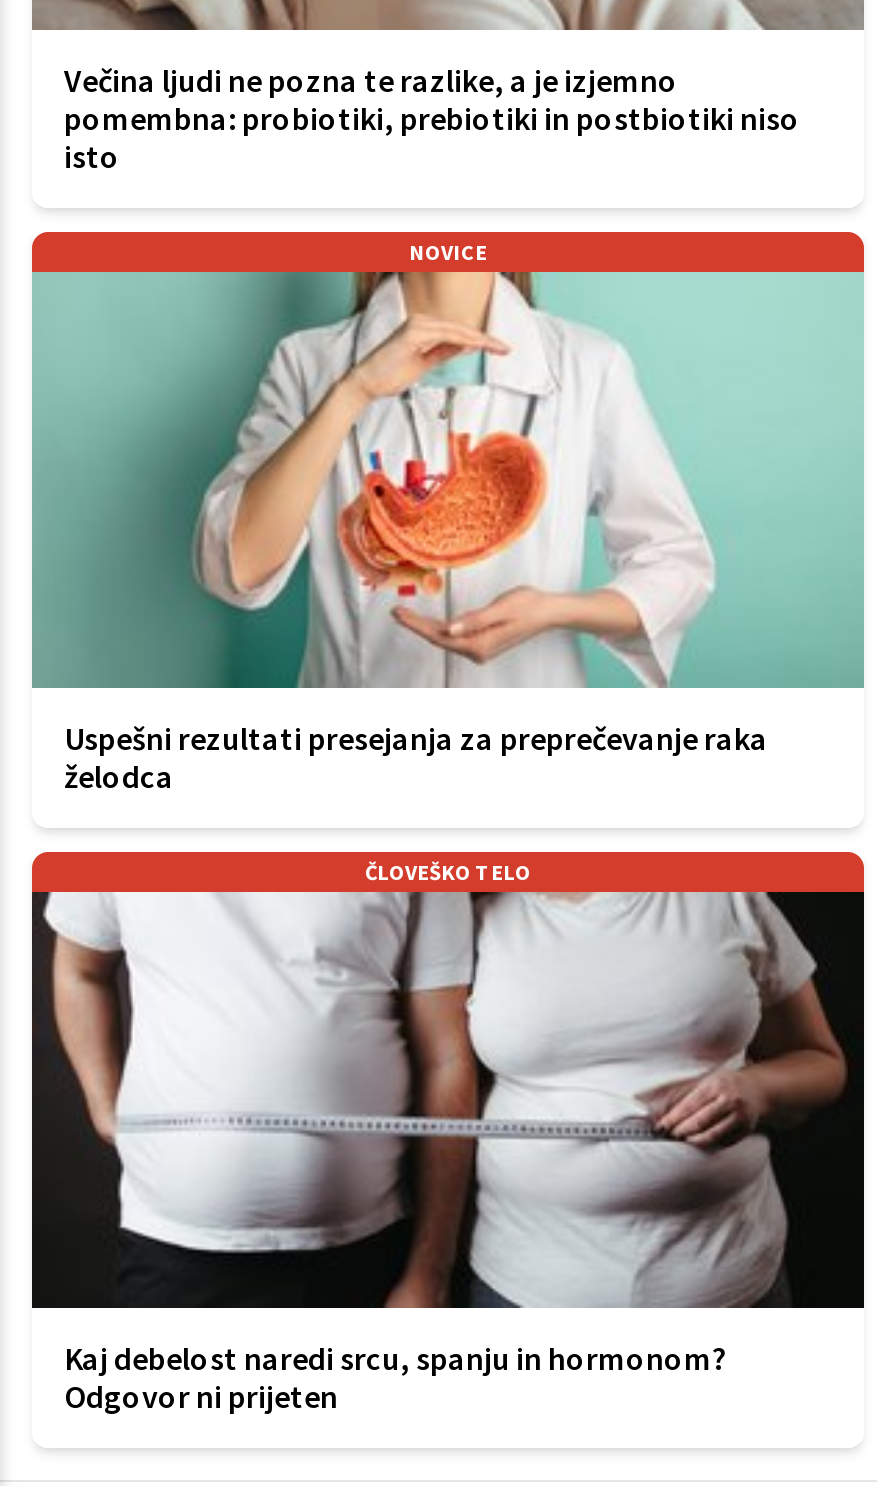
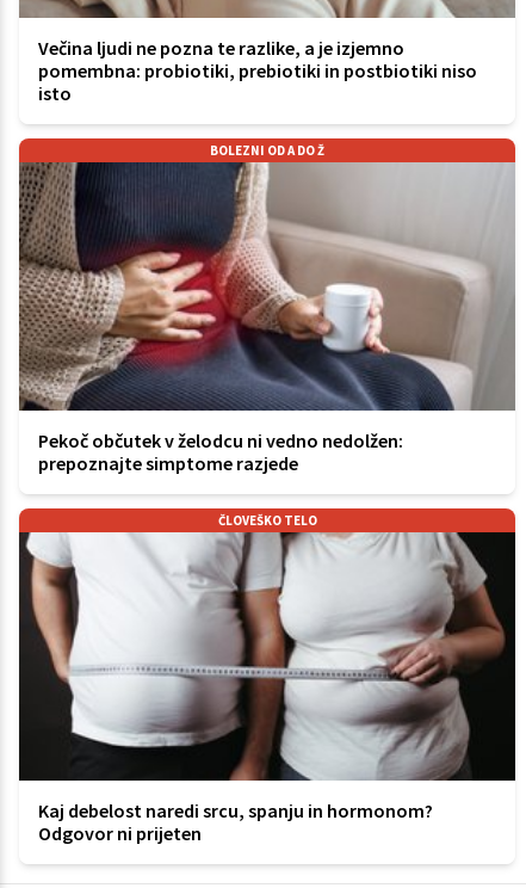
- NOVICE
+ BOLEZNI OD A DO Ž

- [image]
- Uspešni rezultati presejanja za preprečevanje raka
- želodca
+ [image]
+ Pekoč občutek v želodcu ni vedno nedolžen:
+ prepoznajte simptome razjede
